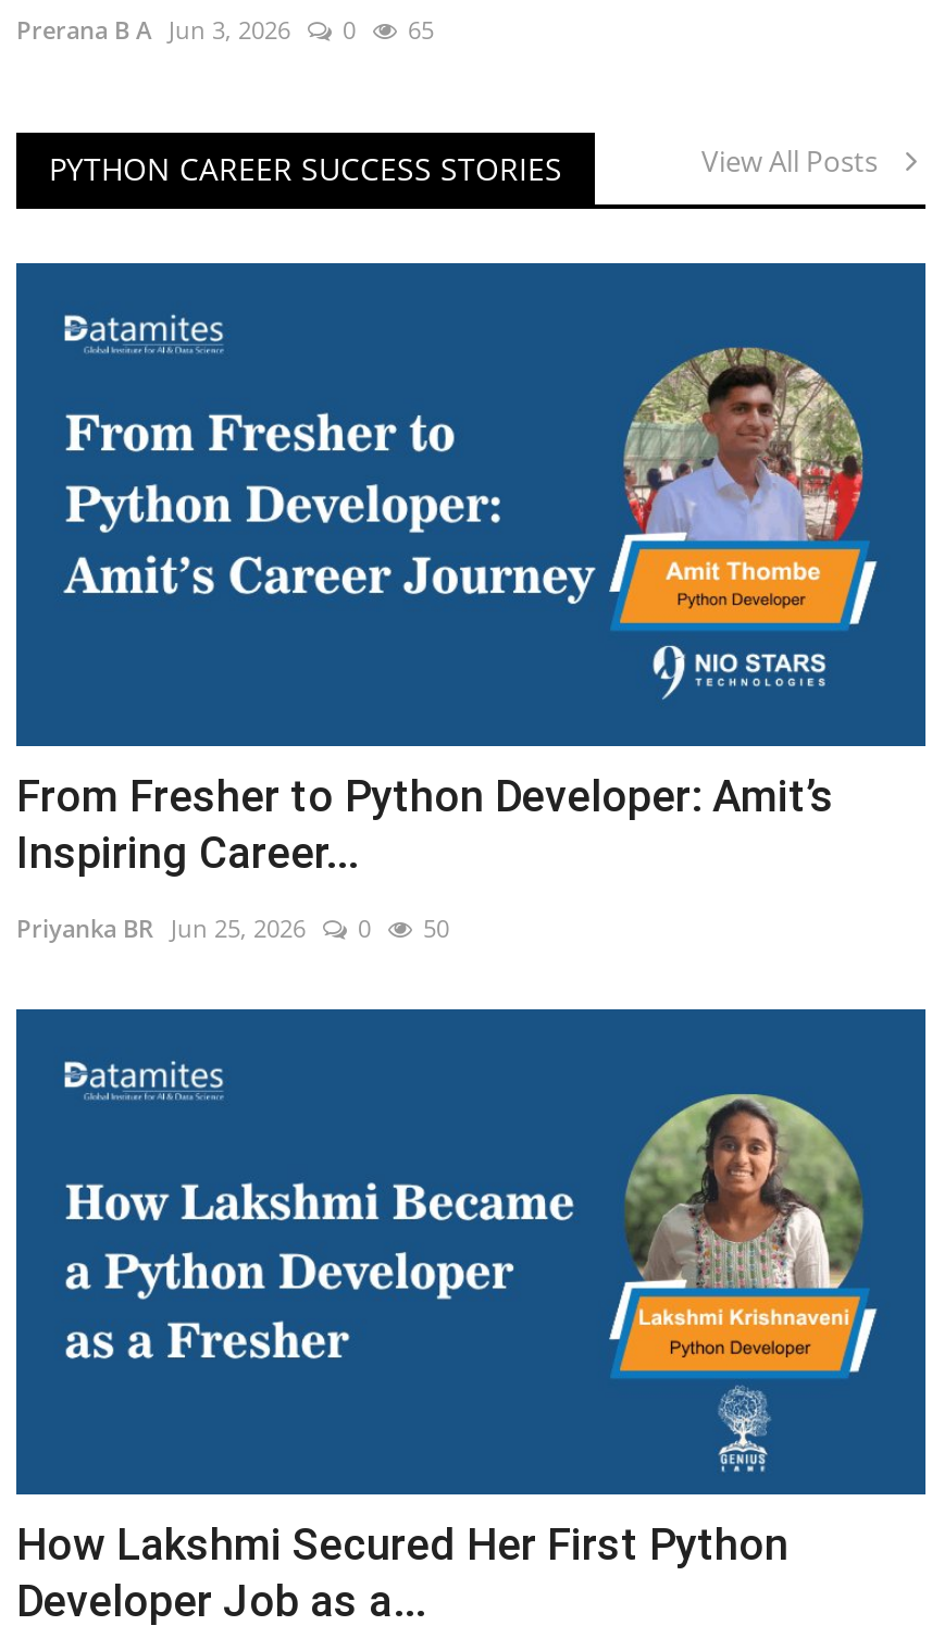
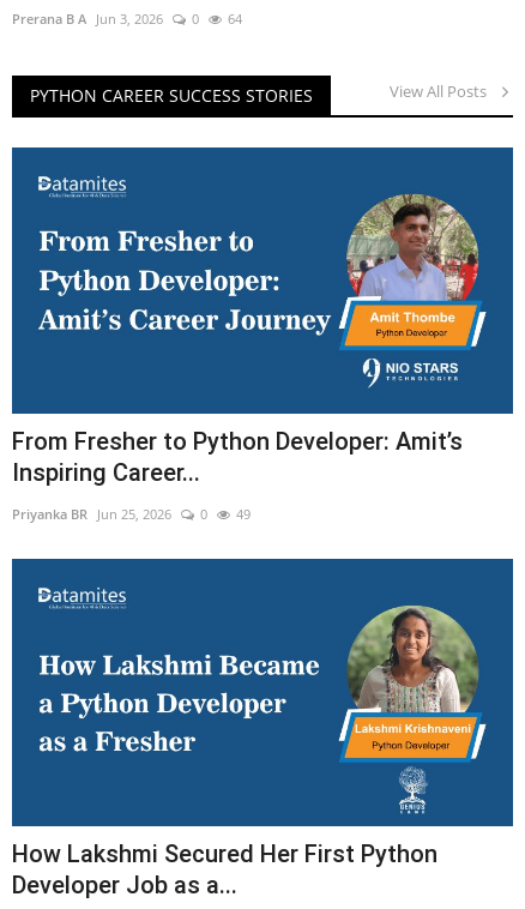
- Prerana B A Jun 3, 2026 0 65
+ Prerana B A Jun 3, 2026 0 64

- Priyanka BR Jun 25, 2026 0 50
+ Priyanka BR Jun 25, 2026 0 49
